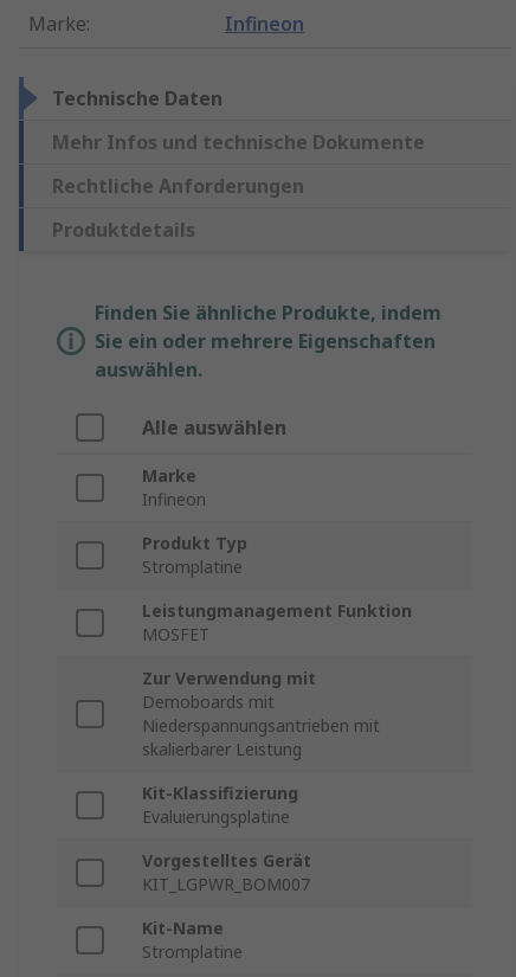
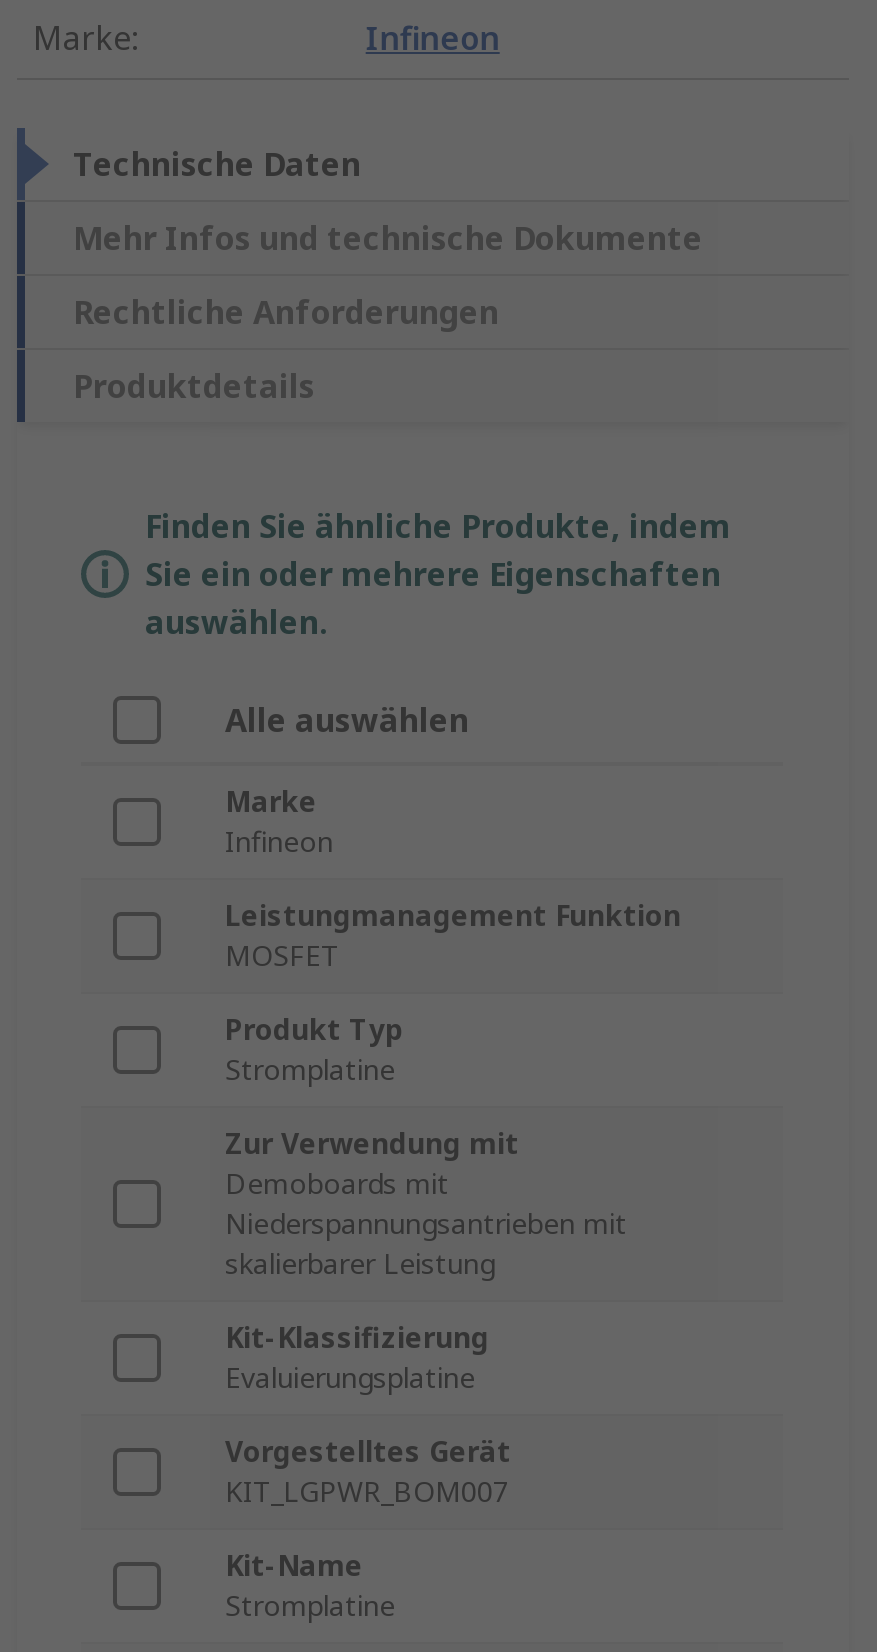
moved down: Produkt Typ | Stromplatine

moved up: Leistungmanagement Funktion | MOSFET
